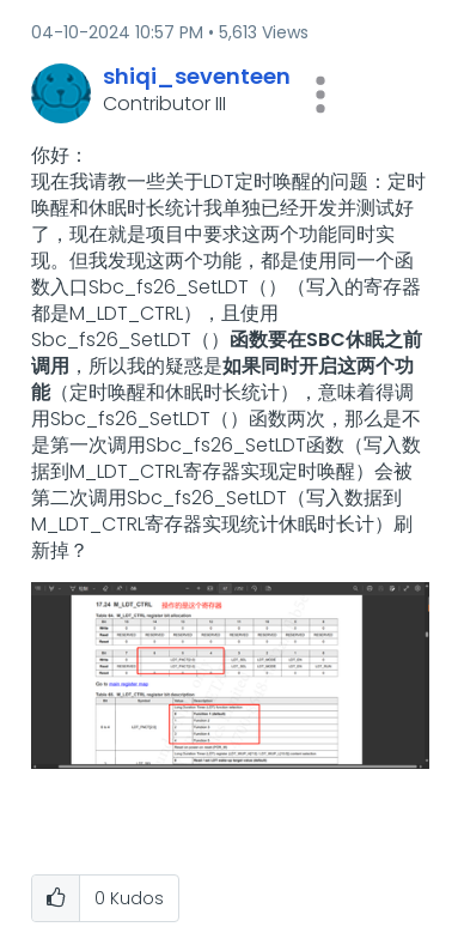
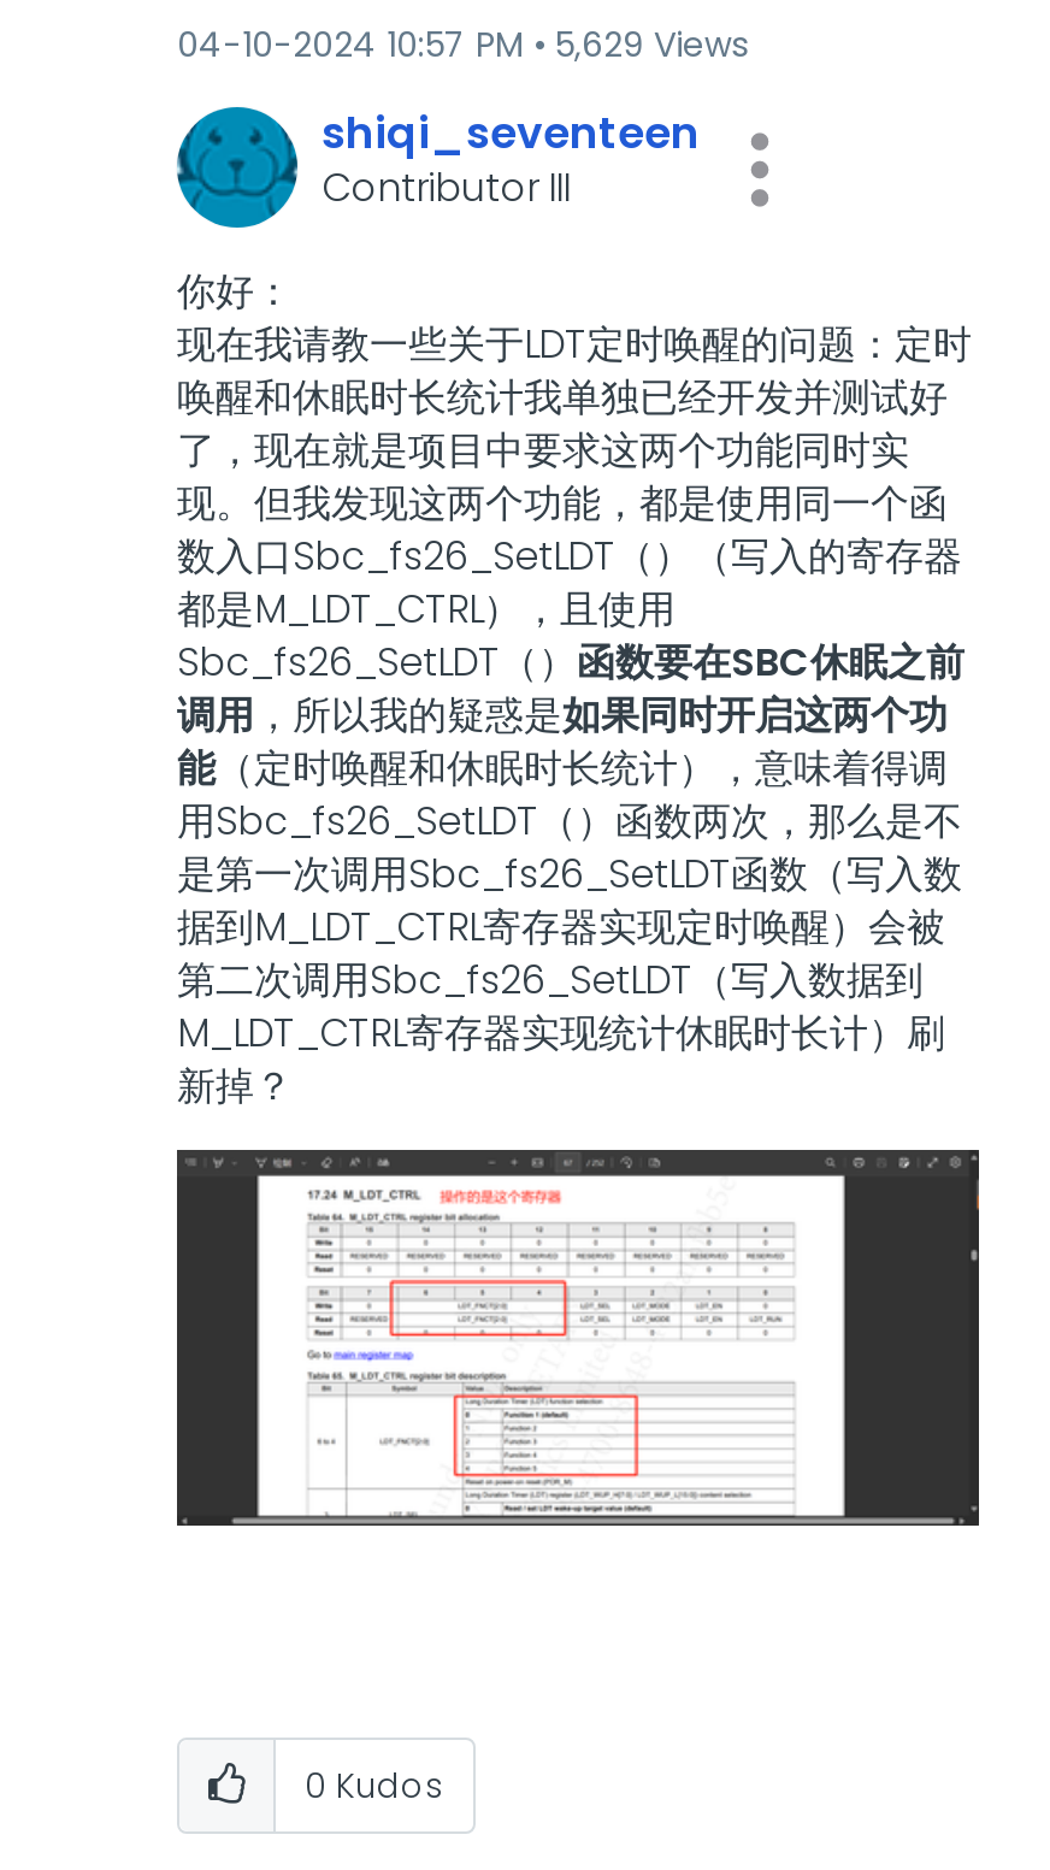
- 04-10-2024 10:57 PM 5,613 Views
+ 04-10-2024 10:57 PM 5,629 Views
